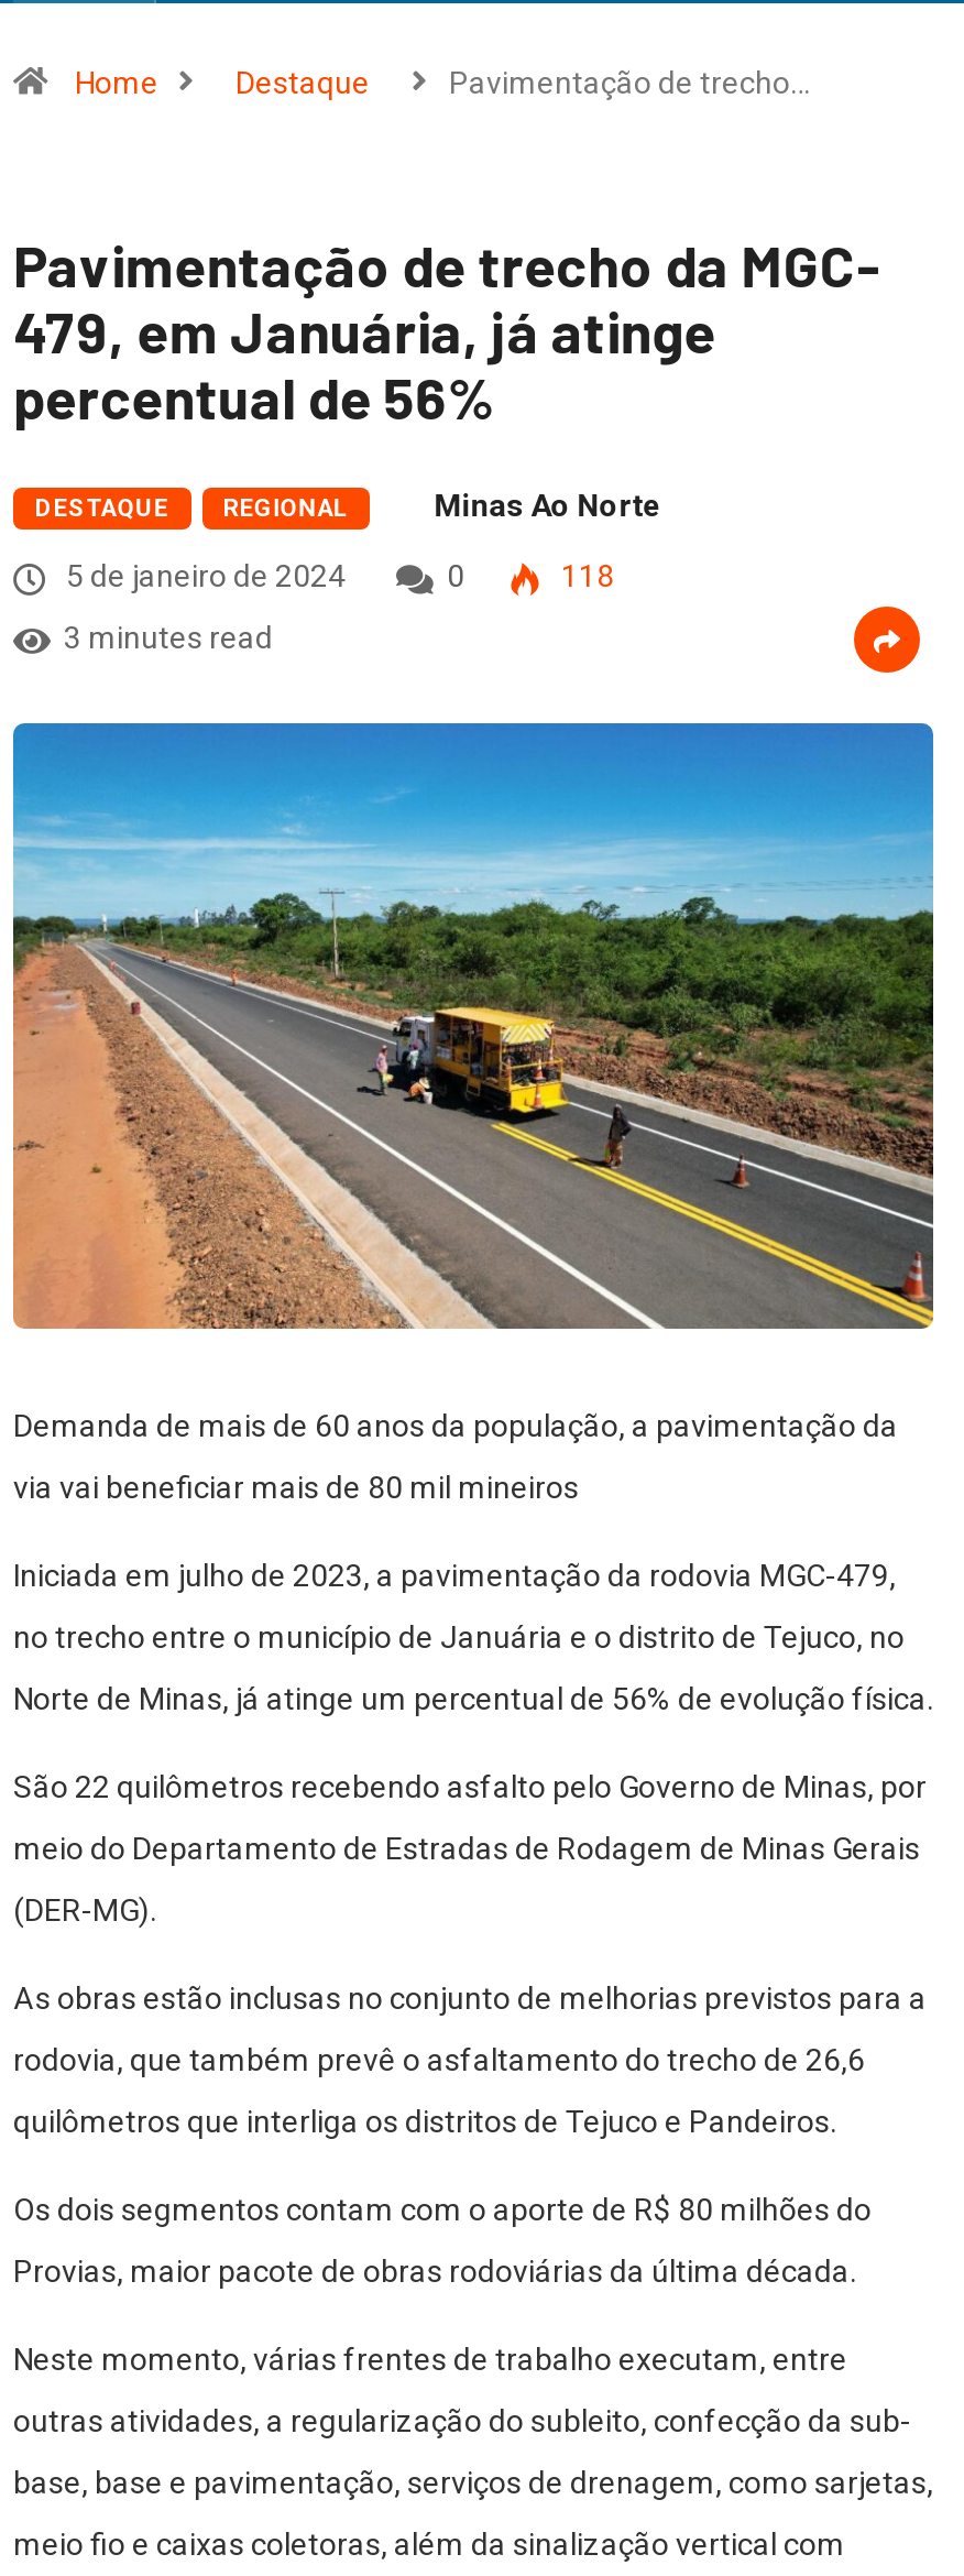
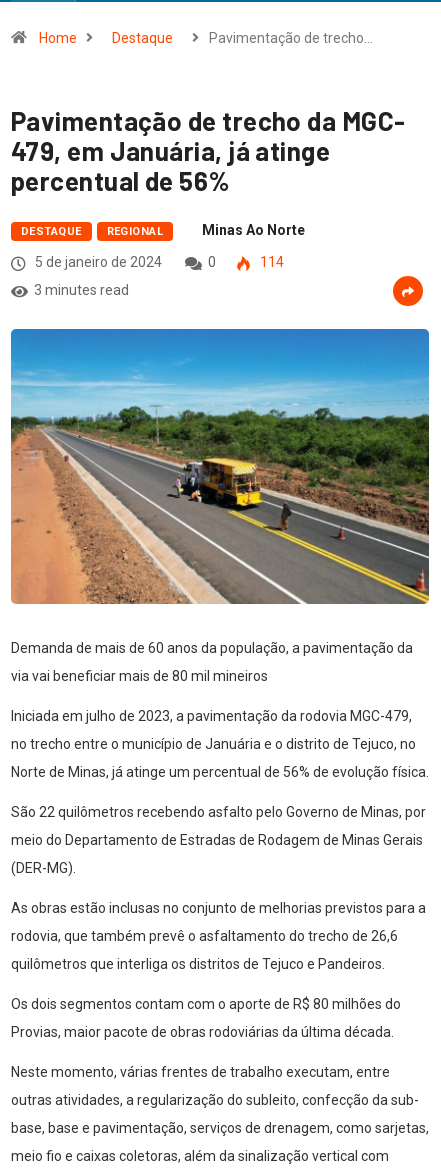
- 118
+ 114
